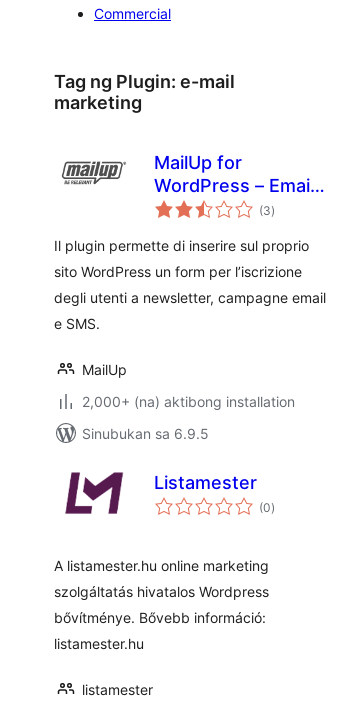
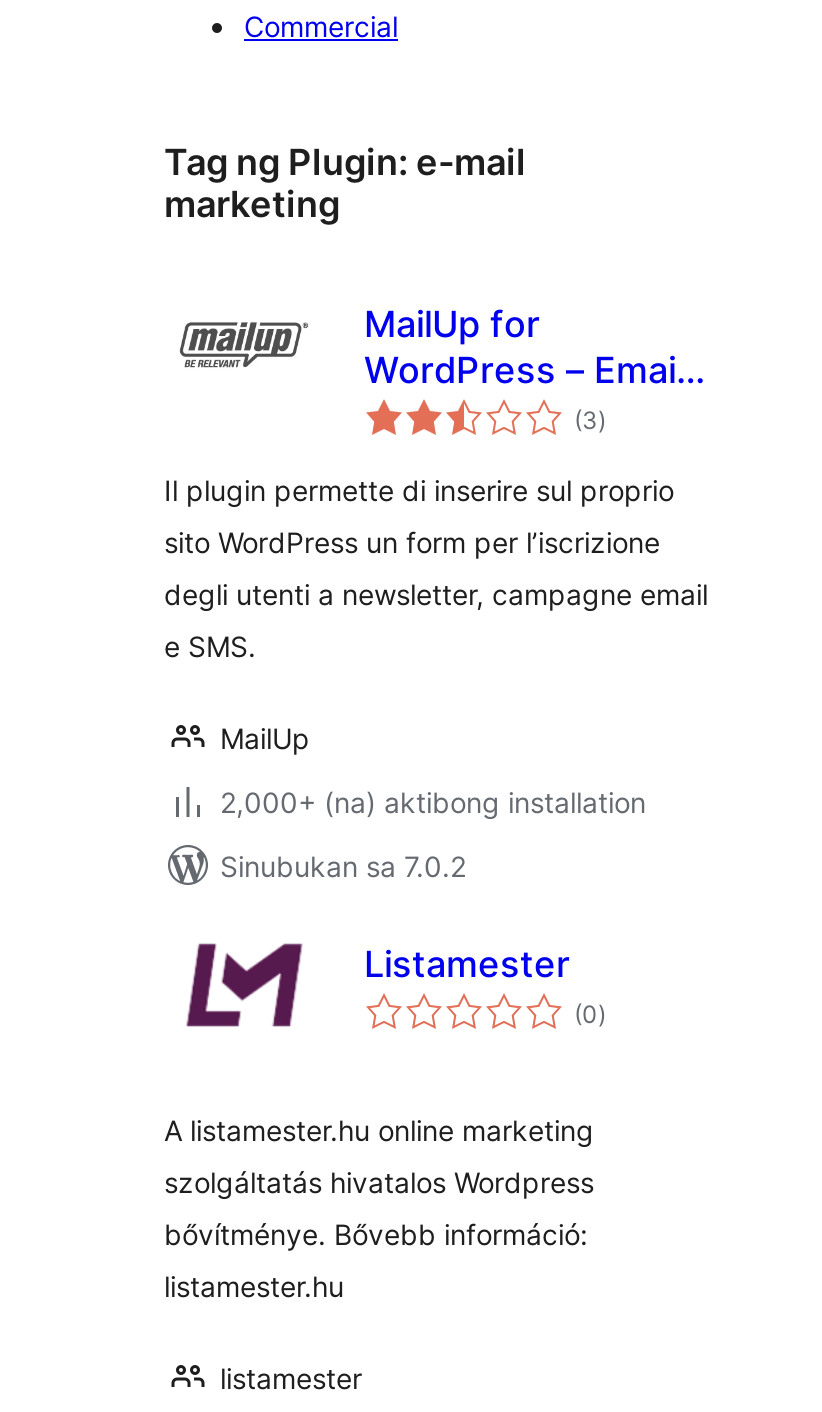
- Sinubukan sa 6.9.5
+ Sinubukan sa 7.0.2
